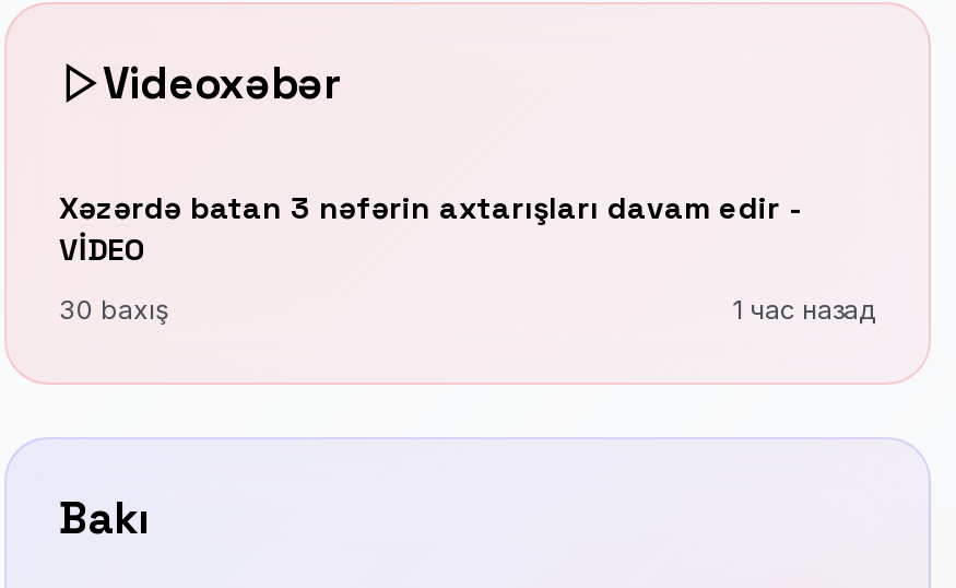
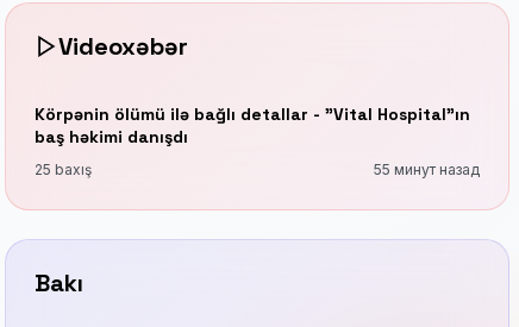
- Xəzərdə batan 3 nəfərin axtarışları davam edir -
- VİDEO
+ Körpənin ölümü ilə bağlı detallar - "Vital Hospital"ın
+ baş həkimi danışdı

- 30 baxış
- 1 час назад
+ 25 baxış
+ 55 минут назад
